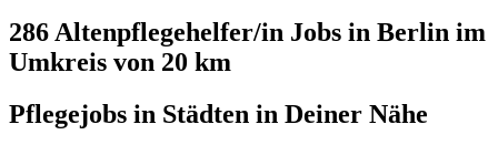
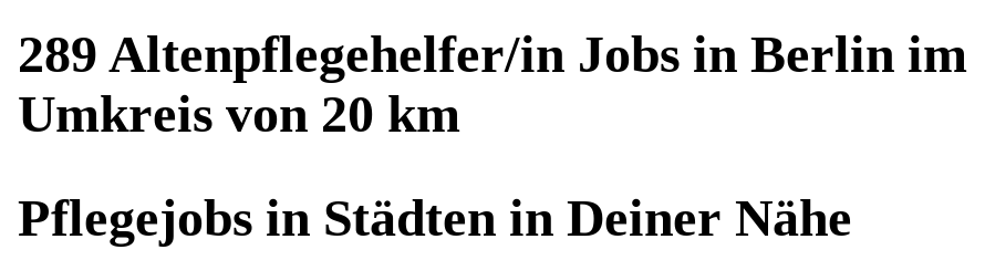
- 286 Altenpflegehelfer/in Jobs in Berlin im
+ 289 Altenpflegehelfer/in Jobs in Berlin im
